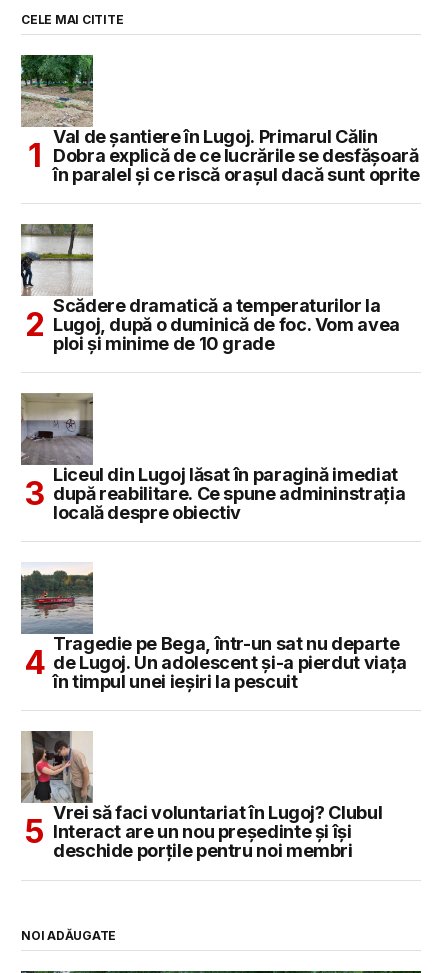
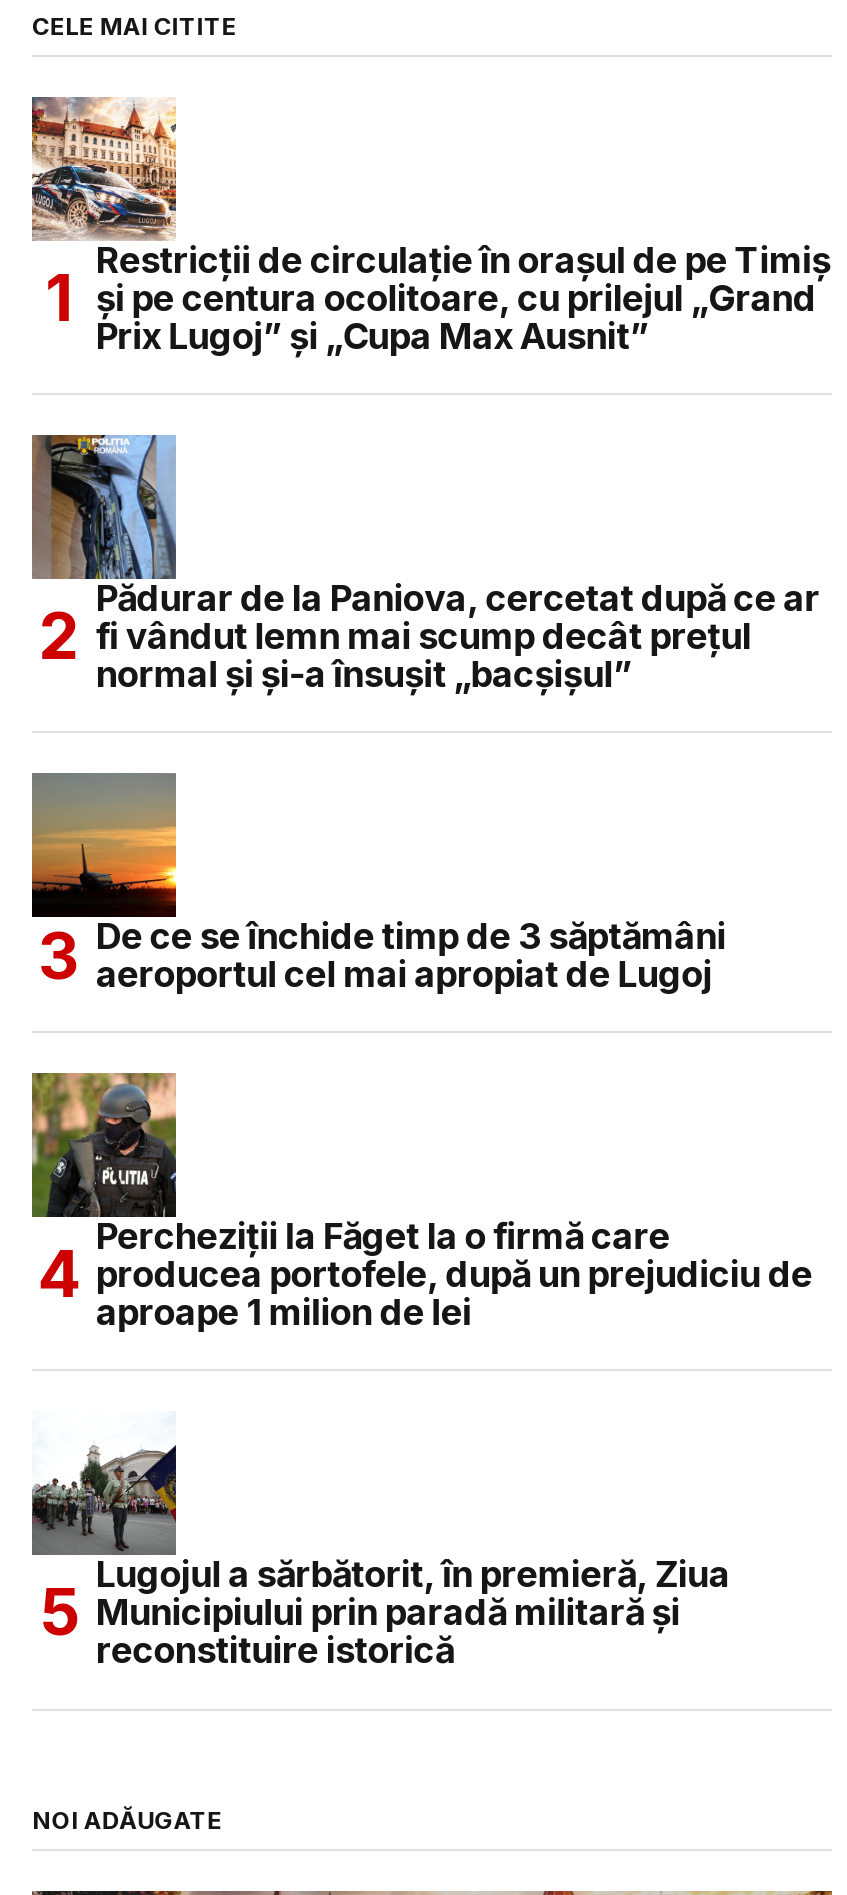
- [image]
- Val de șantiere în Lugoj. Primarul Călin
- Dobra explică de ce lucrările se desfășoară
- în paralel și ce riscă orașul dacă sunt oprite
+ [image]
+ Restricții de circulație în orașul de pe Timiș
+ și pe centura ocolitoare, cu prilejul „Grand
+ Prix Lugoj” și „Cupa Max Ausnit”

- [image]
- Scădere dramatică a temperaturilor la
- Lugoj, după o duminică de foc. Vom avea
- ploi și minime de 10 grade
+ [image]
+ Pădurar de la Paniova, cercetat după ce ar
+ fi vândut lemn mai scump decât prețul
+ normal și și-a însușit „bacșișul”

- [image]
- Liceul din Lugoj lăsat în paragină imediat
- după reabilitare. Ce spune admininstrația
- locală despre obiectiv
+ [image]
+ De ce se închide timp de 3 săptămâni
+ aeroportul cel mai apropiat de Lugoj

- [image]
- Tragedie pe Bega, într-un sat nu departe
- de Lugoj. Un adolescent și-a pierdut viața
- în timpul unei ieșiri la pescuit
+ [image]
+ Percheziții la Făget la o firmă care
+ producea portofele, după un prejudiciu de
+ aproape 1 milion de lei

- [image]
- Vrei să faci voluntariat în Lugoj? Clubul
- Interact are un nou președinte și își
- deschide porțile pentru noi membri
+ [image]
+ Lugojul a sărbătorit, în premieră, Ziua
+ Municipiului prin paradă militară și
+ reconstituire istorică
